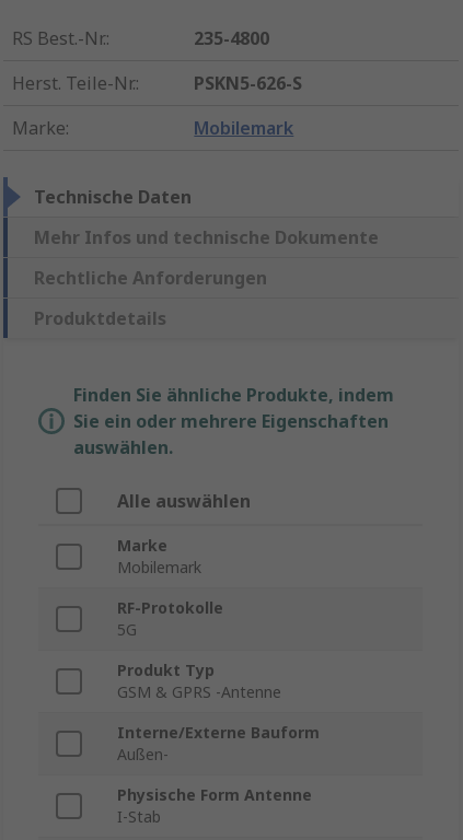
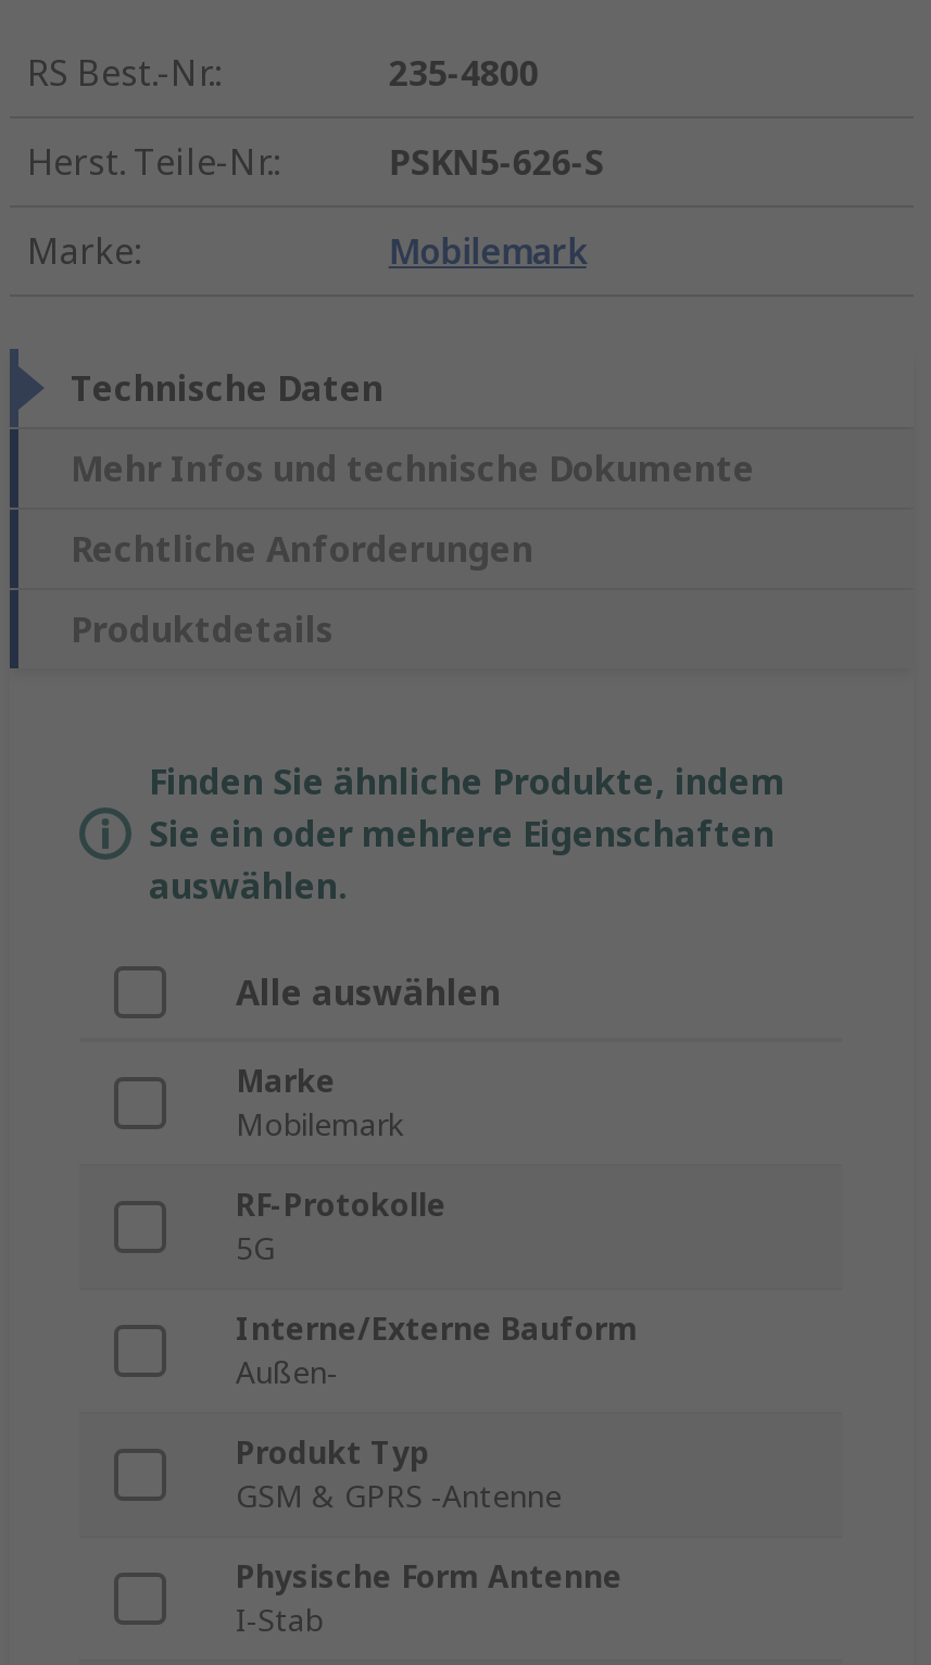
moved down: Produkt Typ | GSM & GPRS -Antenne

moved up: Interne/Externe Bauform | Außen-
